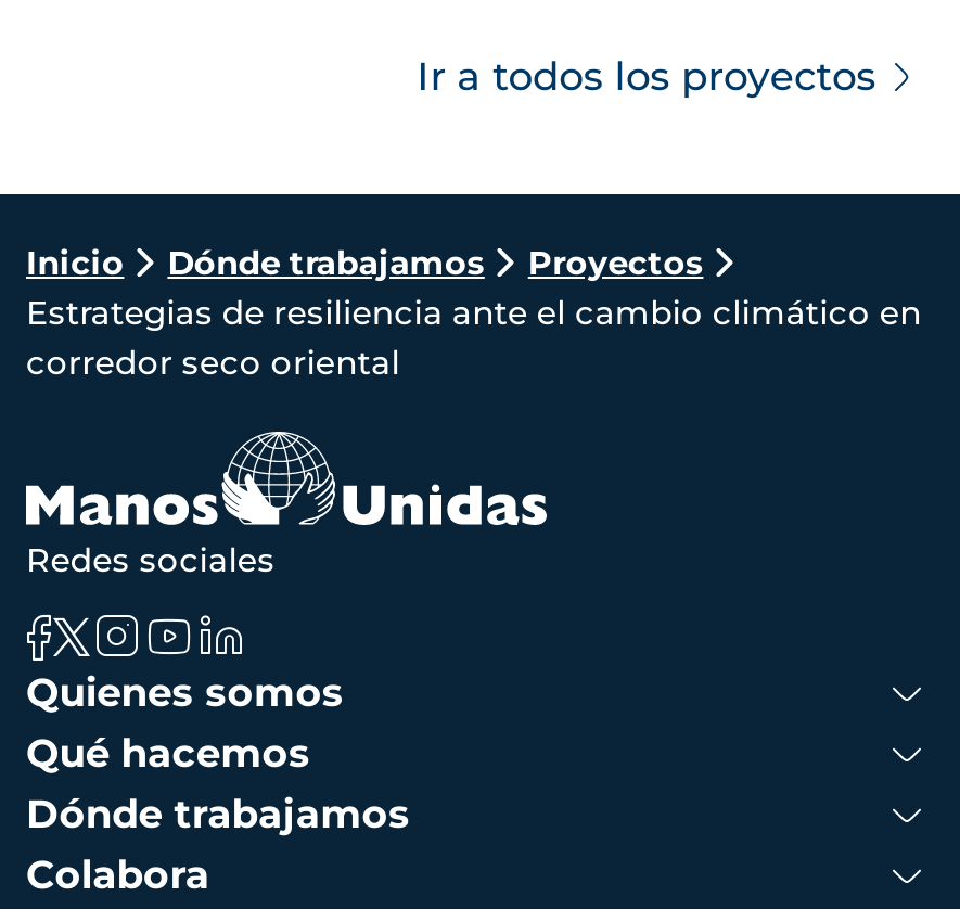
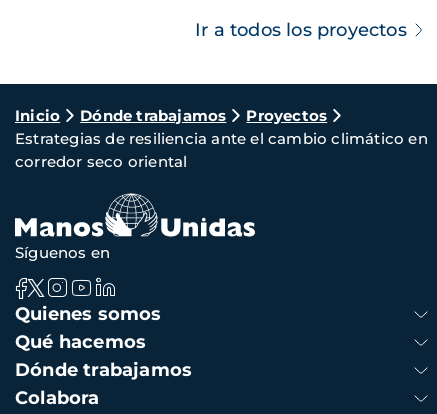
- Redes sociales
+ Síguenos en
